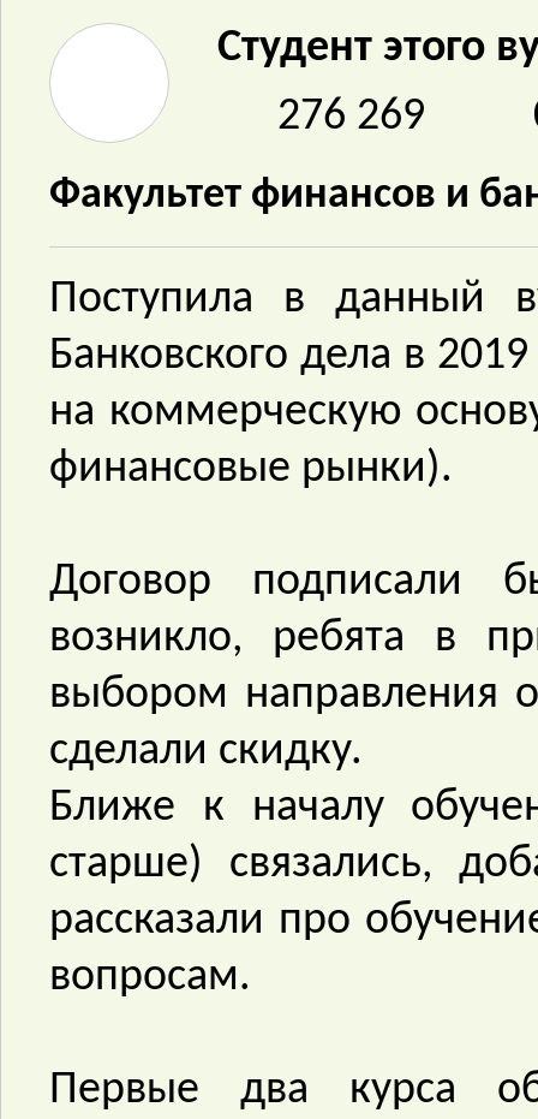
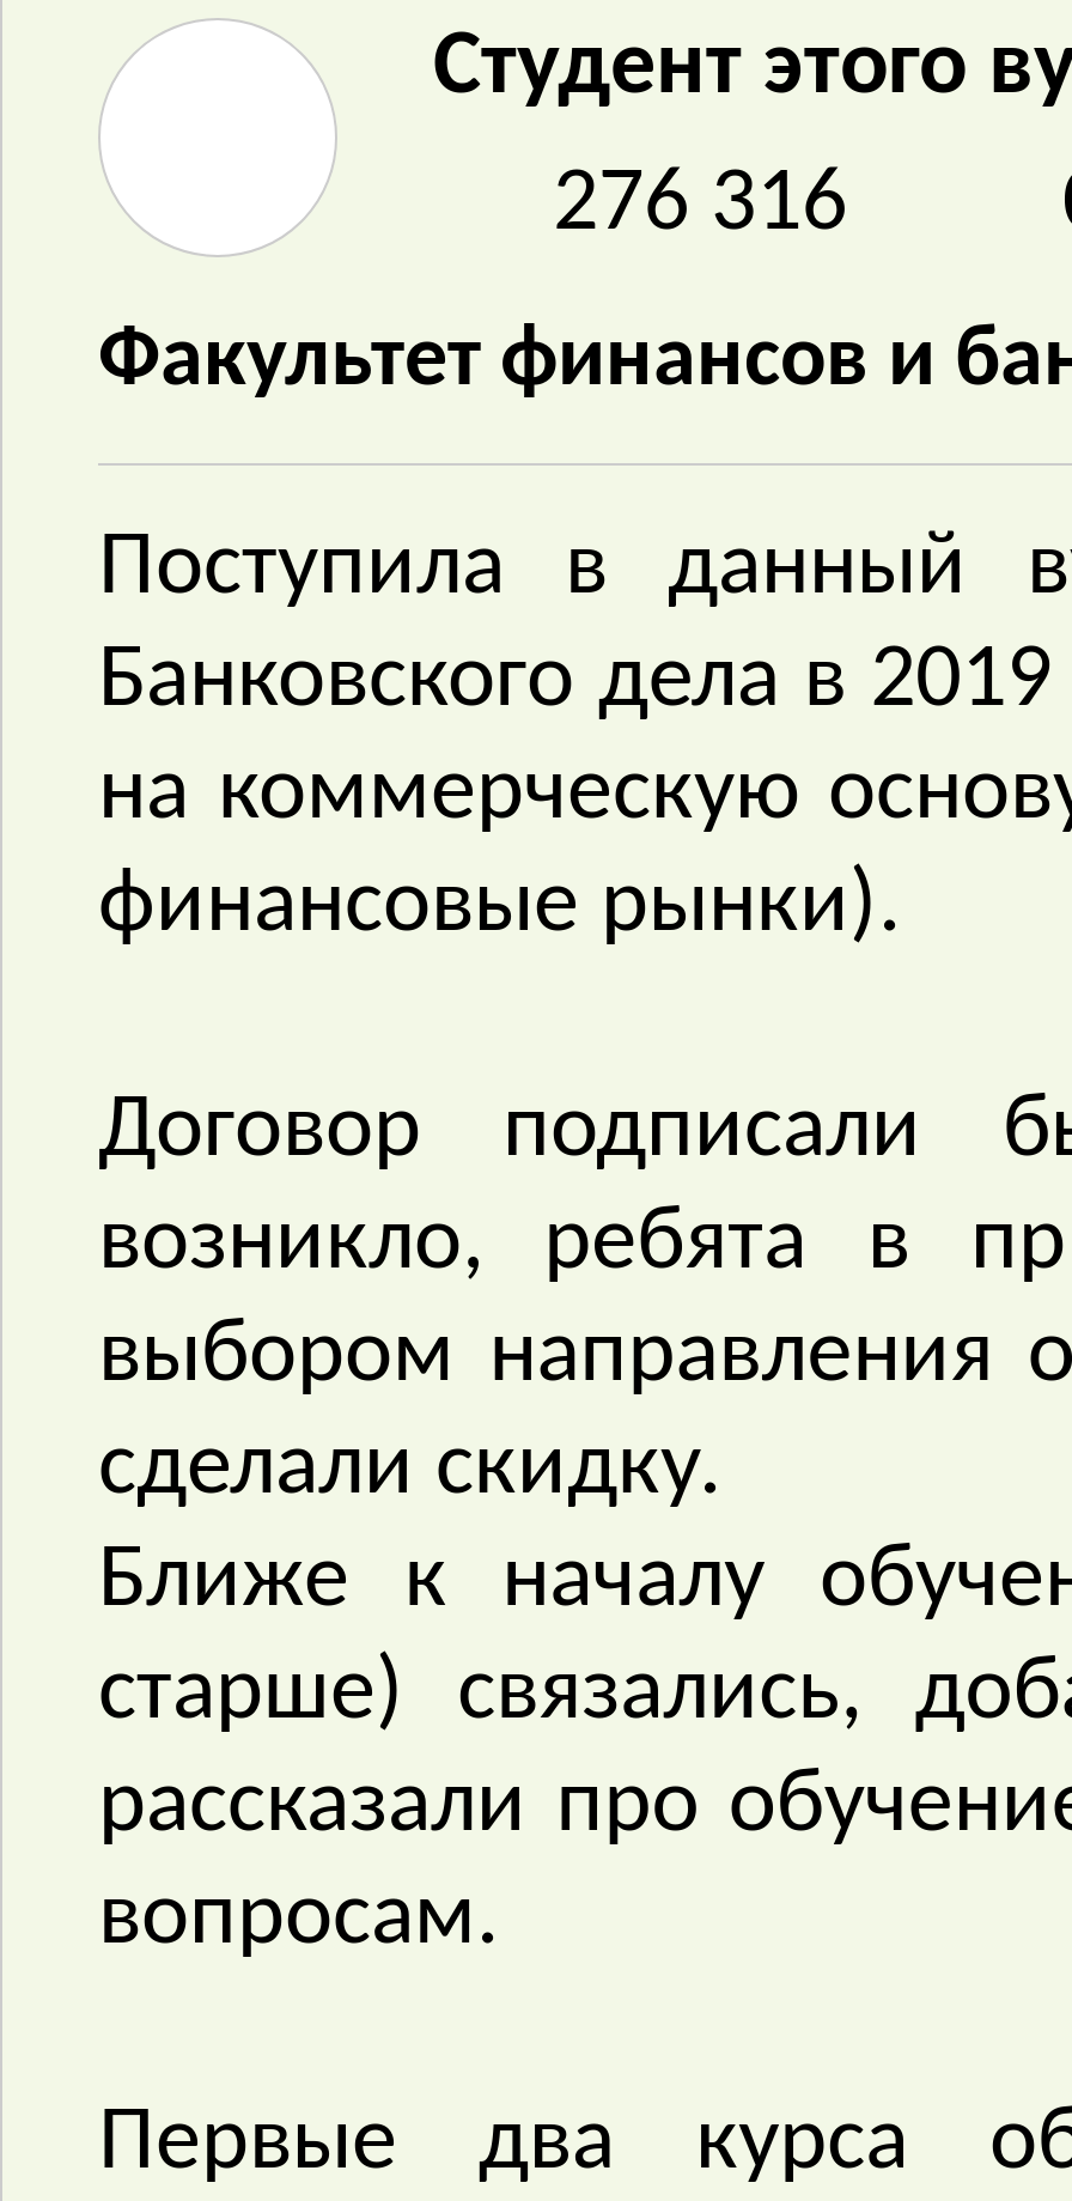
- 276 269
+ 276 316
